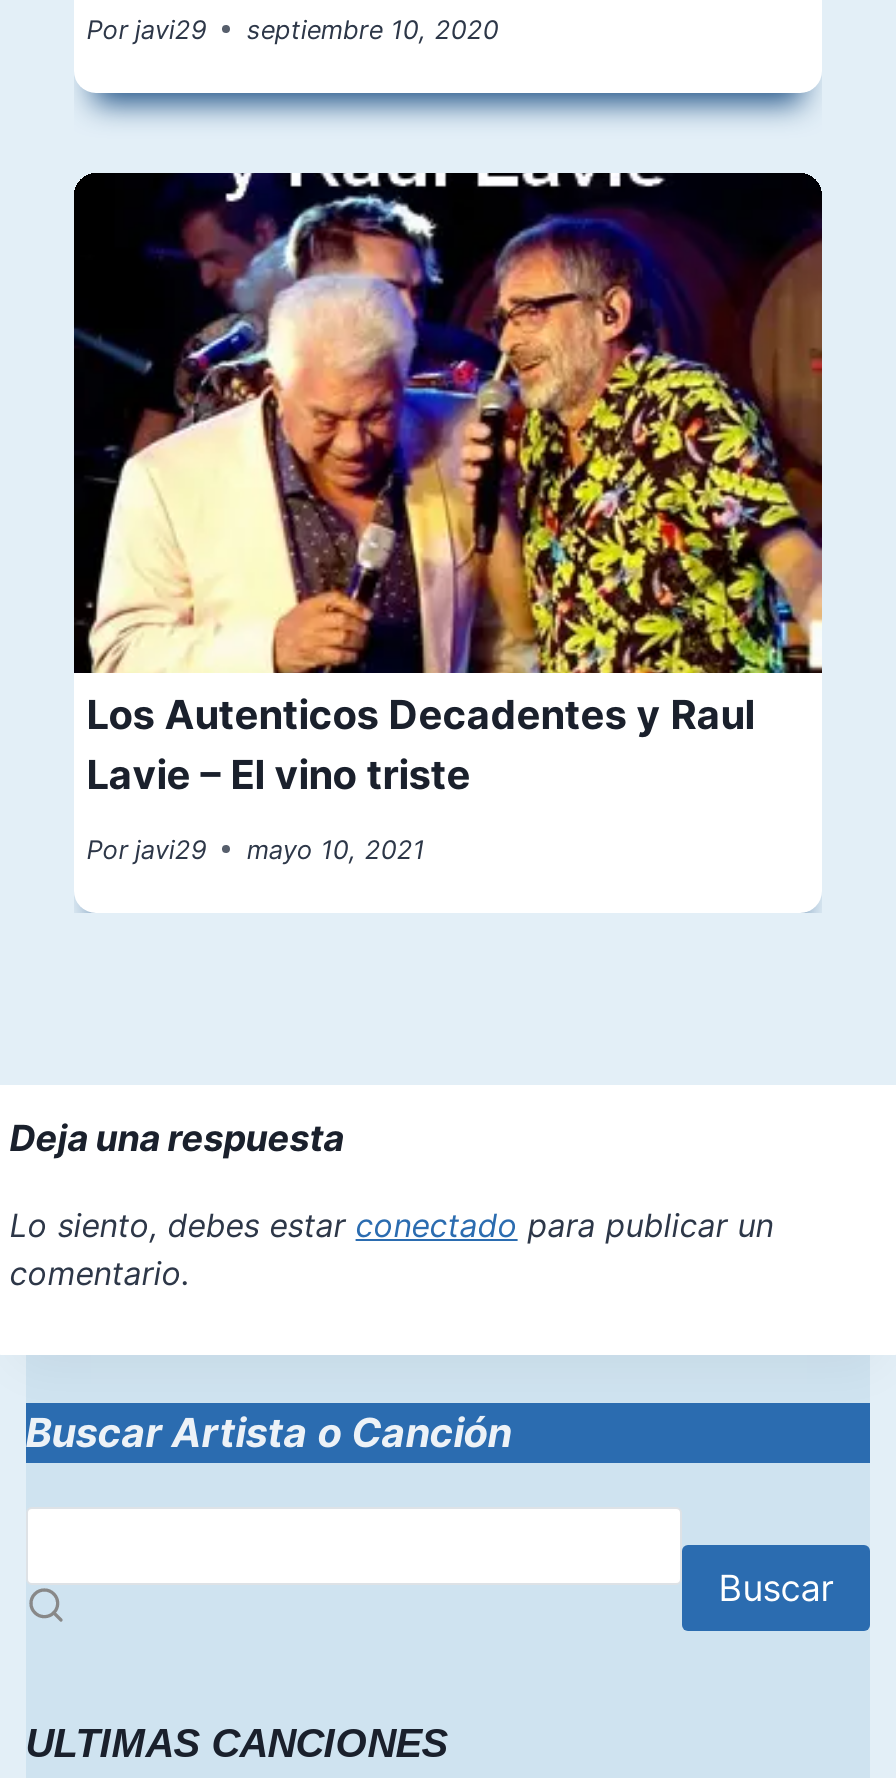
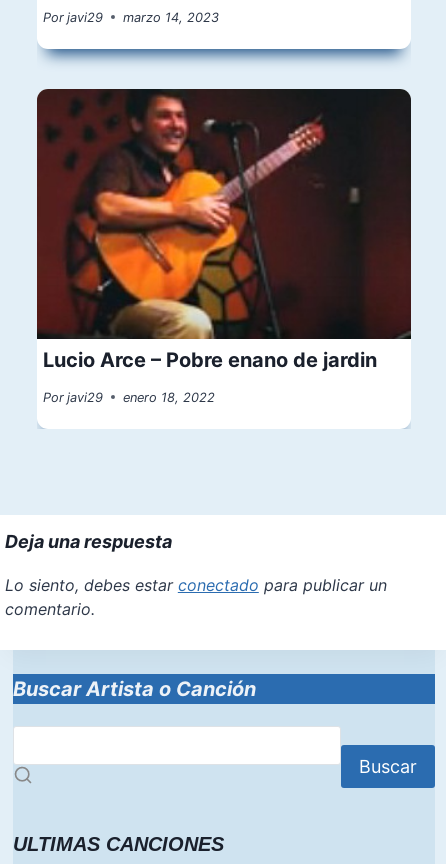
- Por javi29 septiembre 10, 2020
+ Por javi29 marzo 14, 2023

- [image]
- Los Autenticos Decadentes y Raul
- Lavie – El vino triste
+ [image]
+ Lucio Arce – Pobre enano de jardin

- Por javi29 mayo 10, 2021
+ Por javi29 enero 18, 2022
